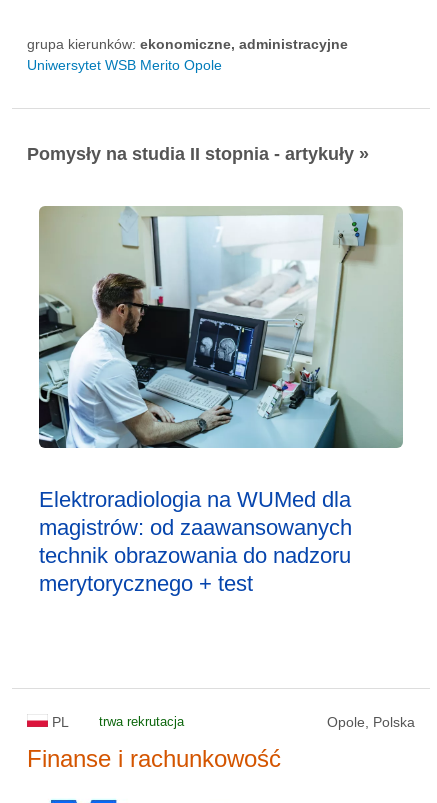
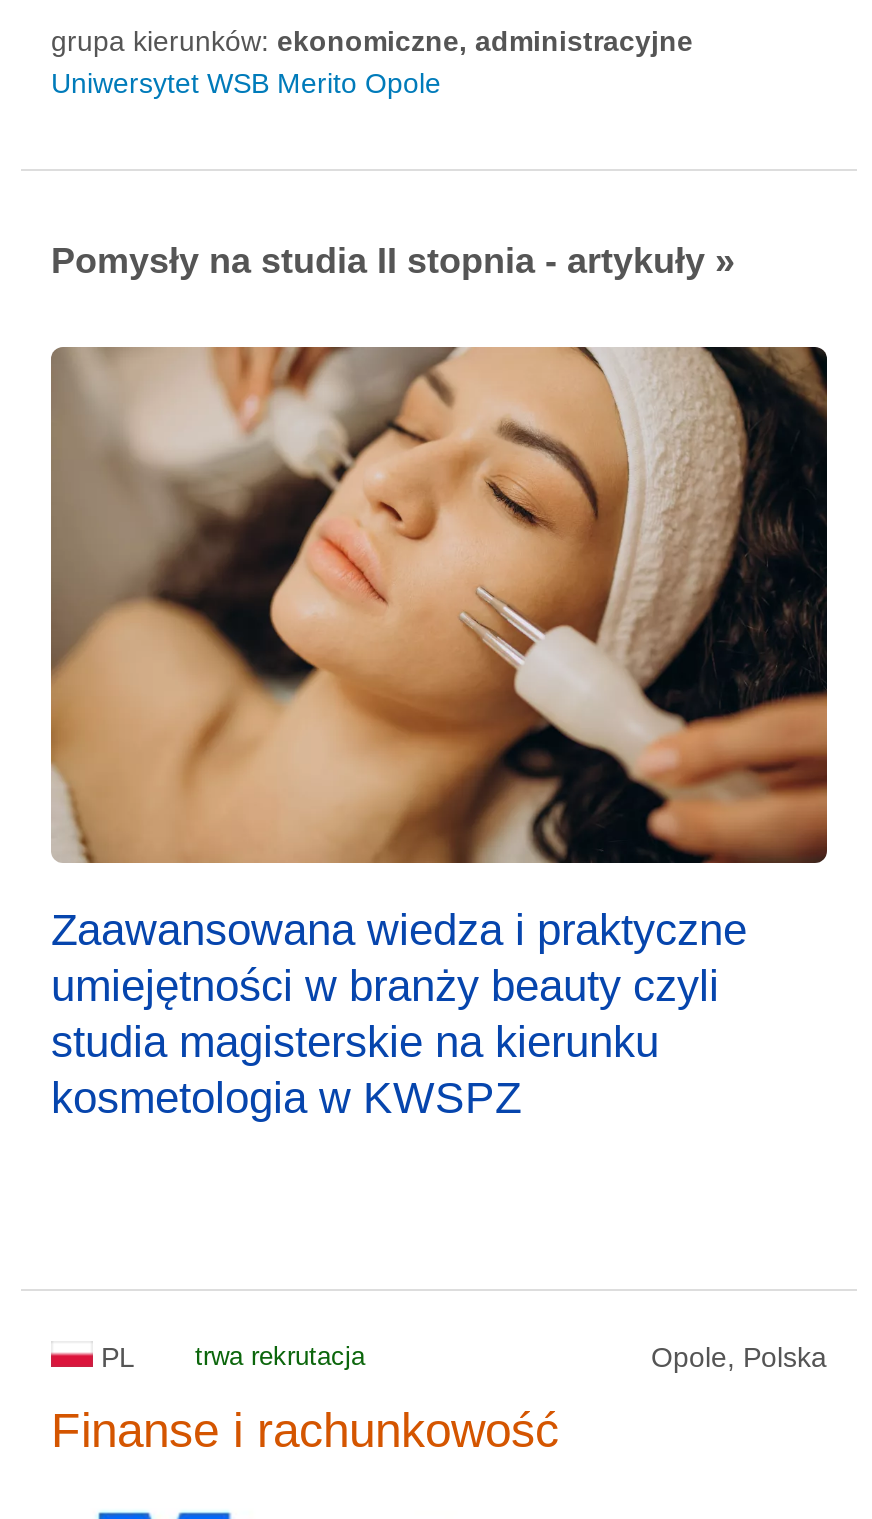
- [image]
- Elektroradiologia na WUMed dla
- magistrów: od zaawansowanych
- technik obrazowania do nadzoru
- merytorycznego + test
+ [image]
+ Zaawansowana wiedza i praktyczne
+ umiejętności w branży beauty czyli
+ studia magisterskie na kierunku
+ kosmetologia w KWSPZ
